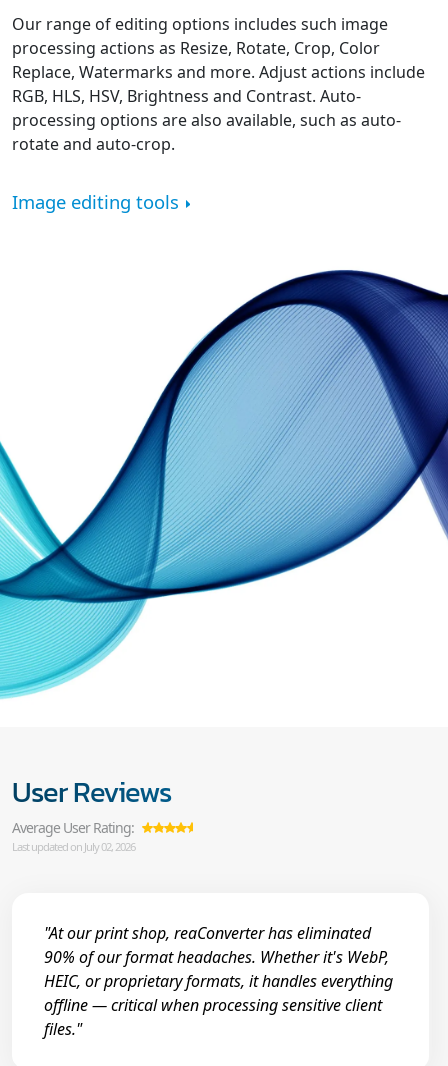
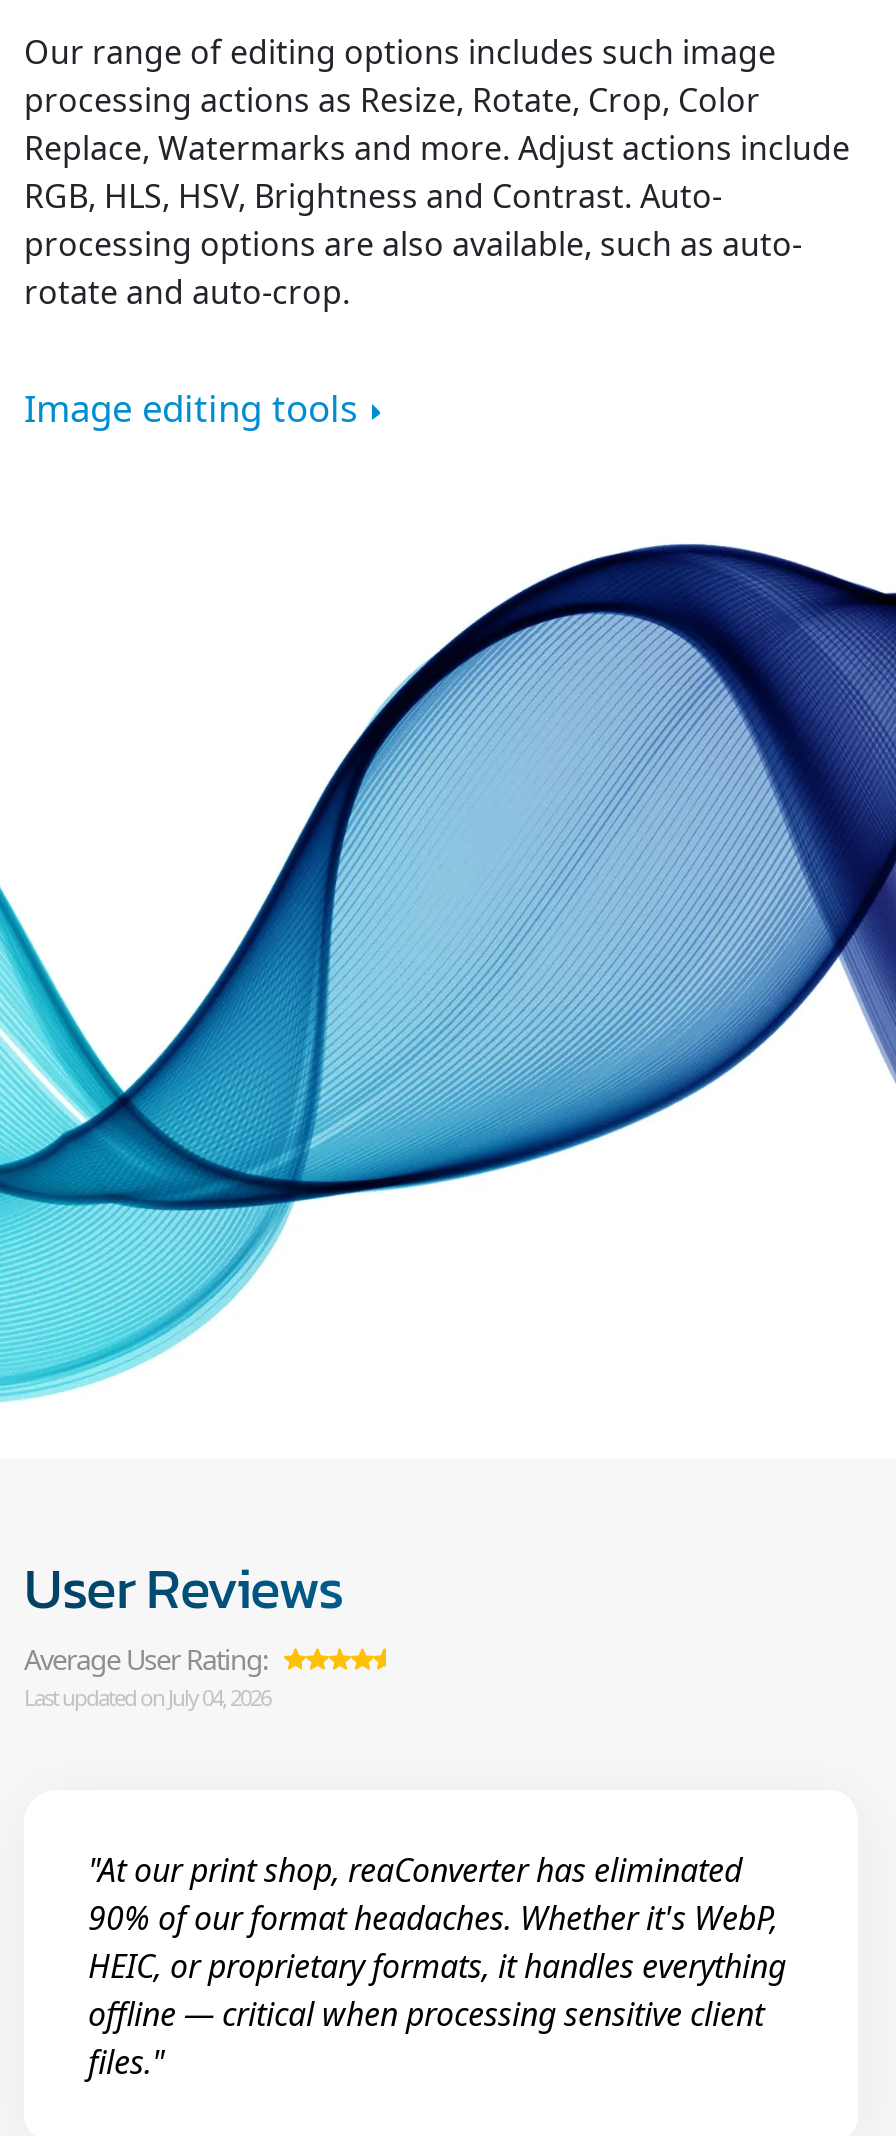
- Last updated on July 02, 2026
+ Last updated on July 04, 2026
